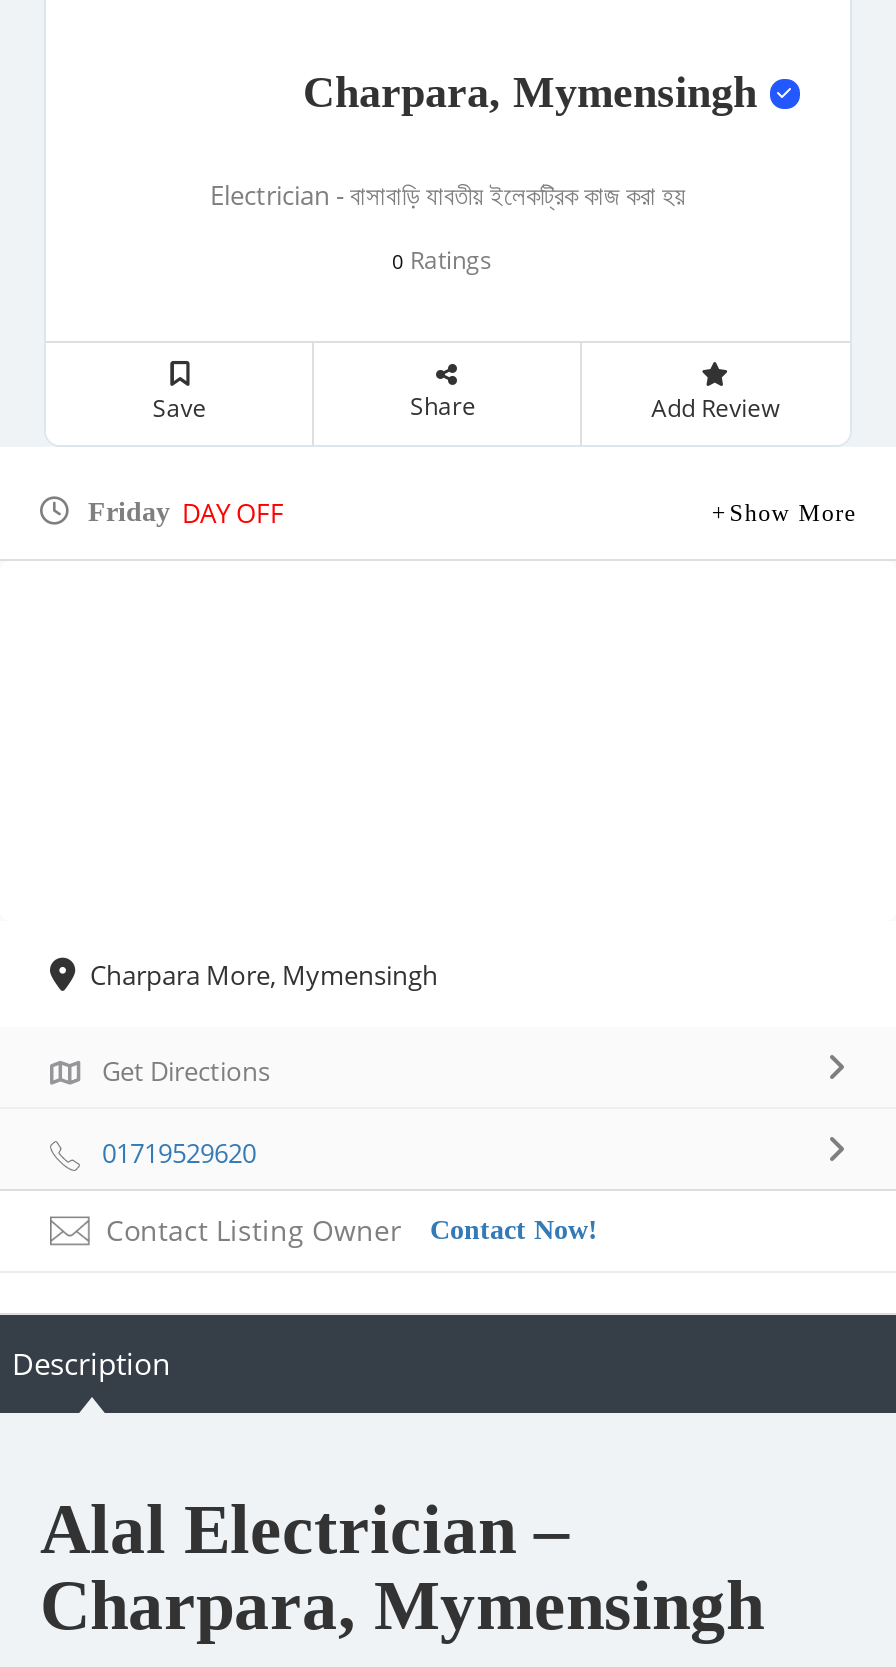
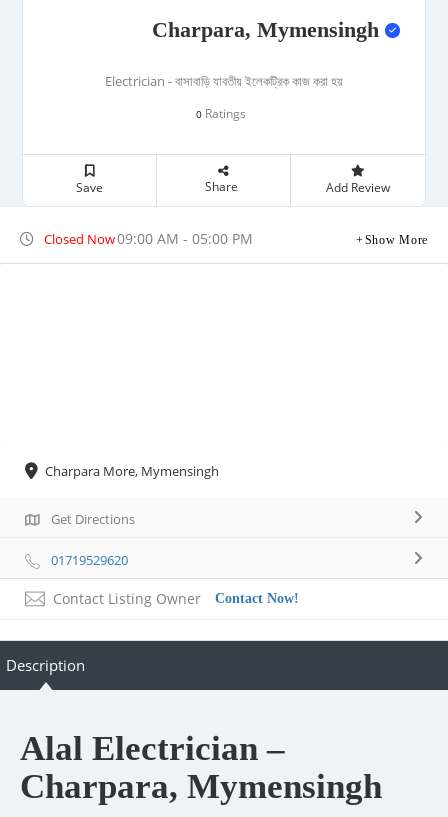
- Friday DAY OFF
+ Closed Now 09:00 AM - 05:00 PM
